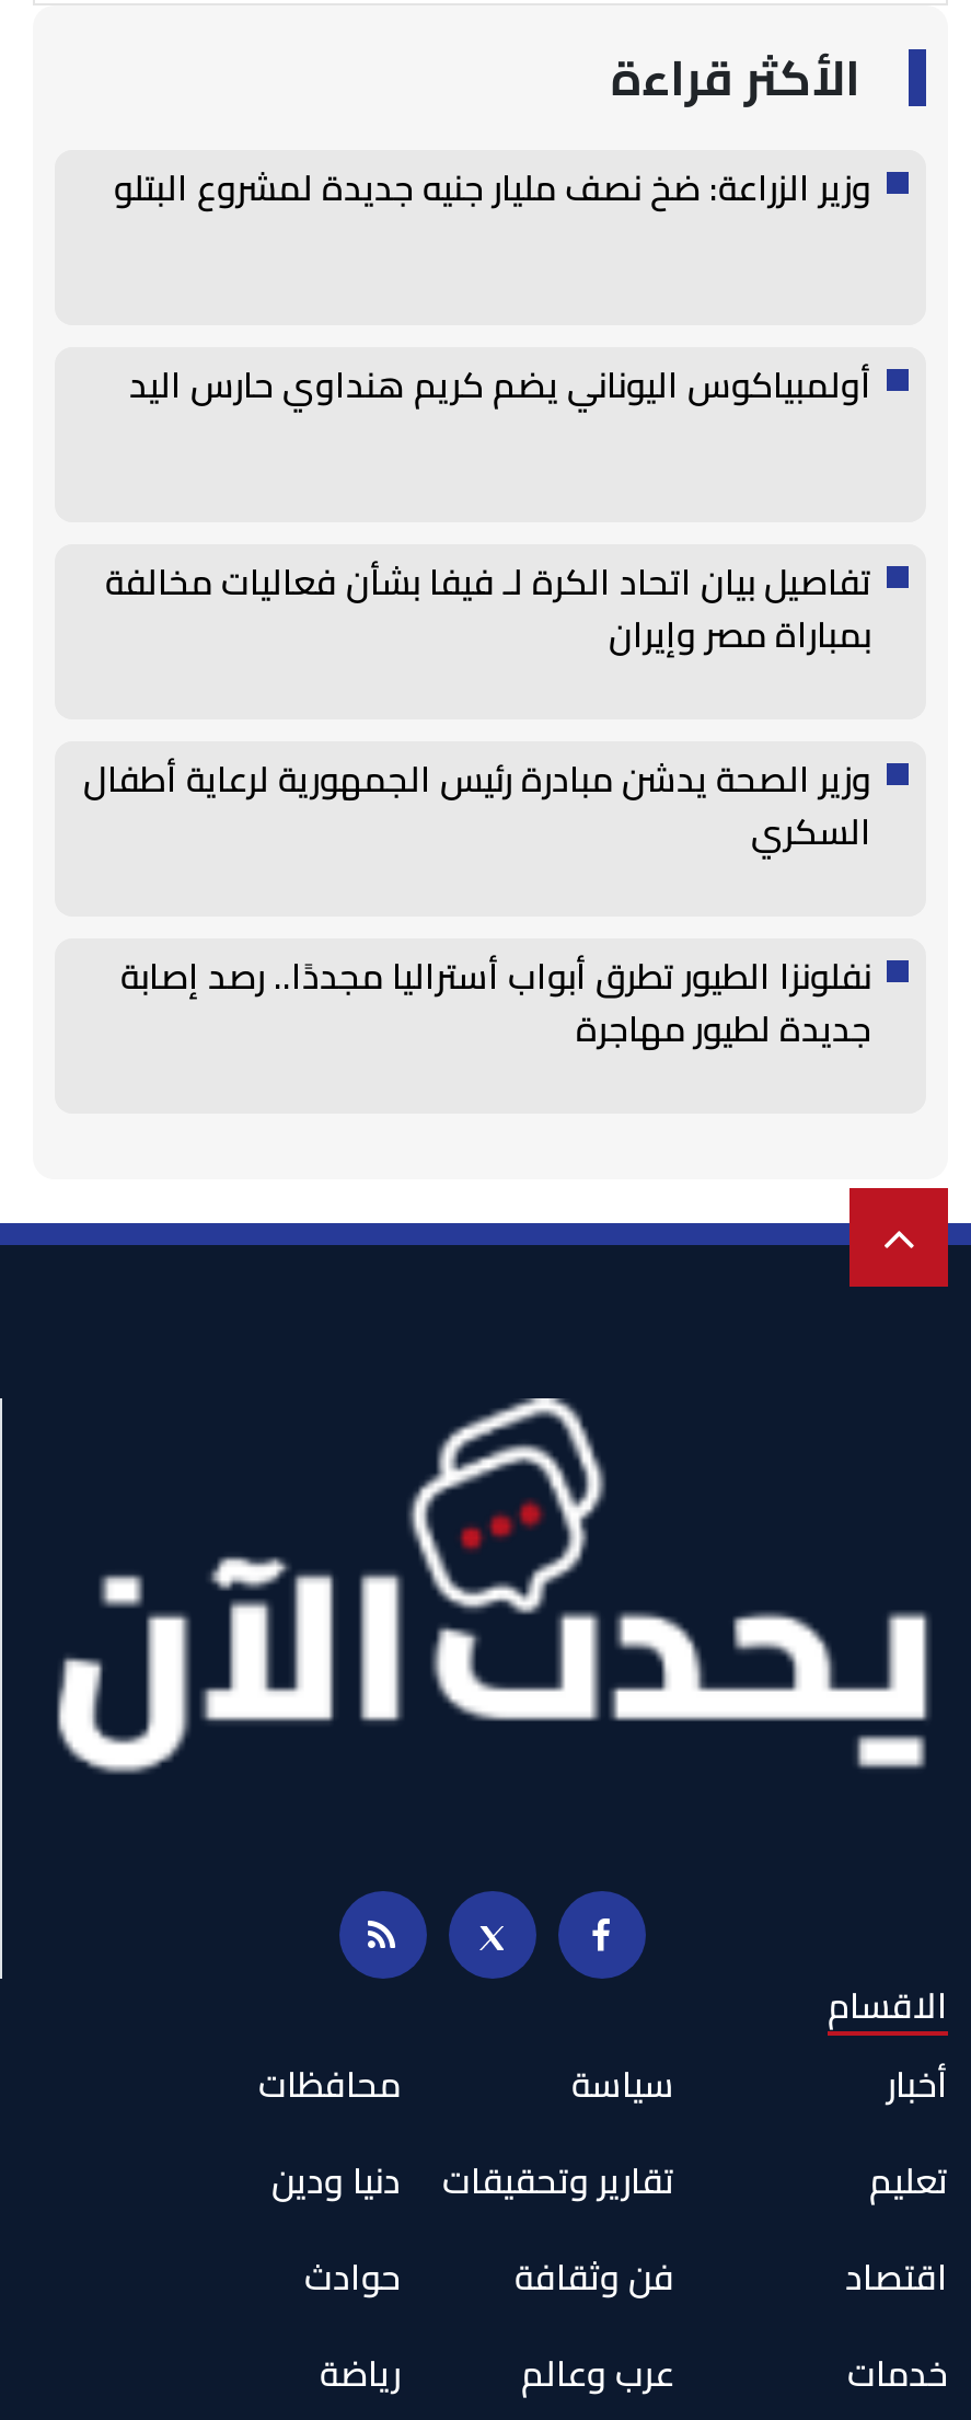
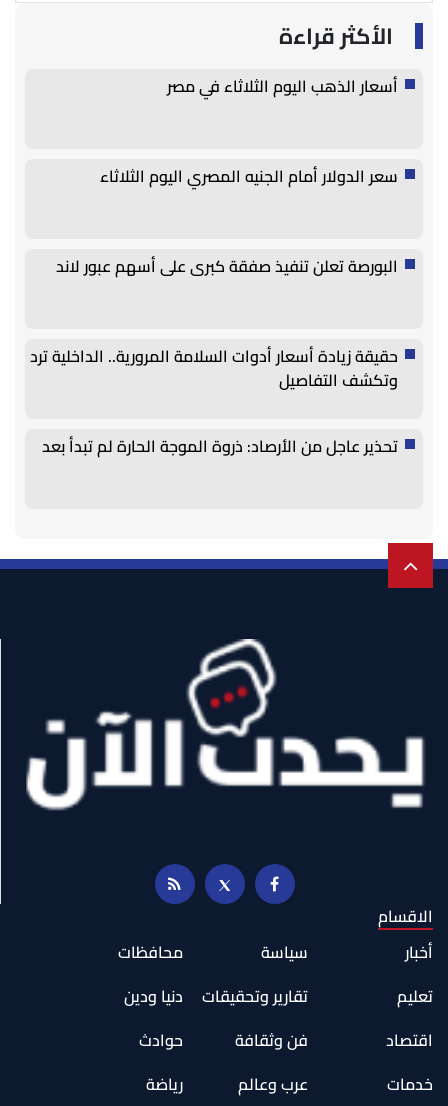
- وزير الزراعة: ضخ نصف مليار جنيه جديدة لمشروع البتلو
+ أسعار الذهب اليوم الثلاثاء في مصر

- أولمبياكوس اليوناني يضم كريم هنداوي حارس اليد
+ سعر الدولار أمام الجنيه المصري اليوم الثلاثاء

- تفاصيل بيان اتحاد الكرة لـ فيفا بشأن فعاليات مخالفة
- بمباراة مصر وإيران
+ البورصة تعلن تنفيذ صفقة كبرى على أسهم عبور لاند

- وزير الصحة يدشن مبادرة رئيس الجمهورية لرعاية أطفال
- السكري
+ حقيقة زيادة أسعار أدوات السلامة المرورية.. الداخلية ترد
+ وتكشف التفاصيل

- نفلونزا الطيور تطرق أبواب أستراليا مجددًا.. رصد إصابة
- جديدة لطيور مهاجرة
+ تحذير عاجل من الأرصاد: ذروة الموجة الحارة لم تبدأ بعد
